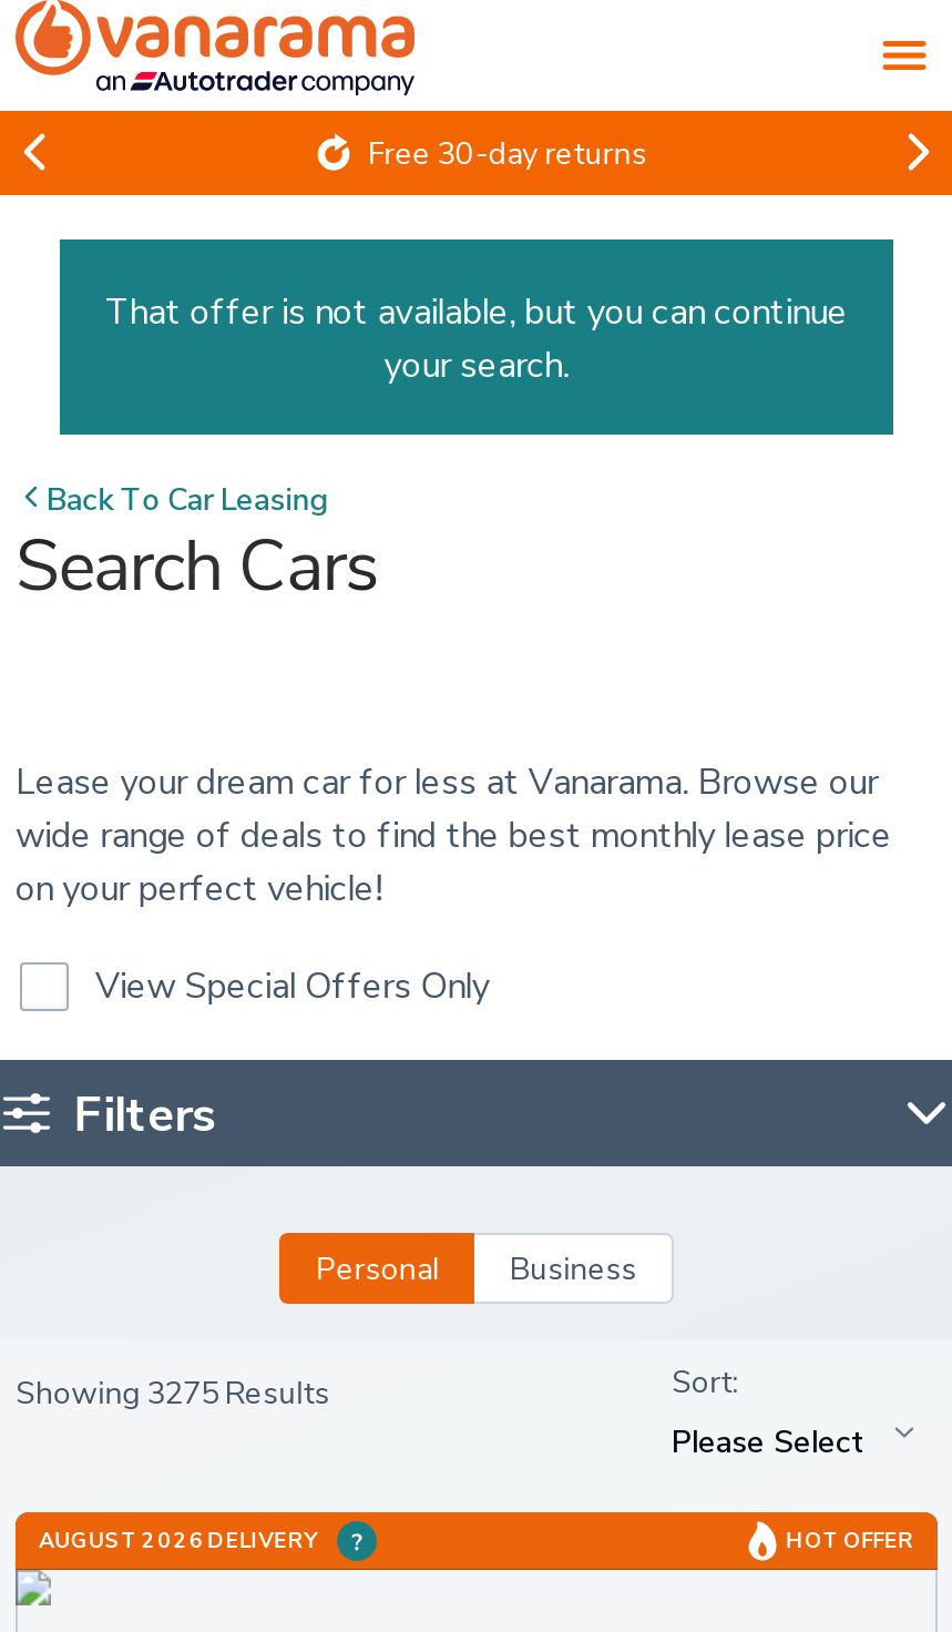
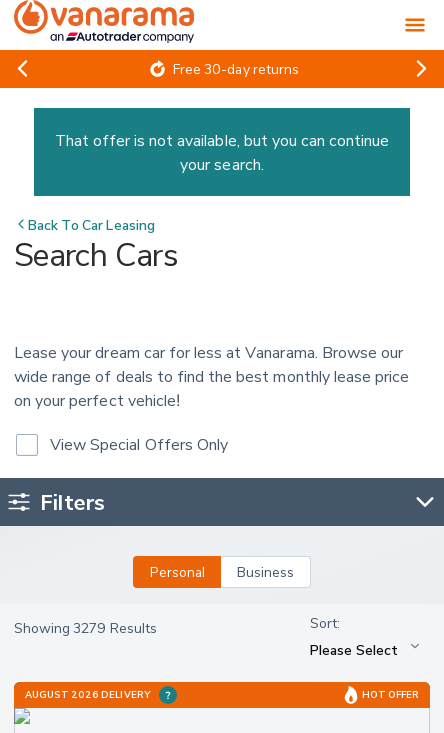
- Showing 3275 Results
+ Showing 3279 Results
